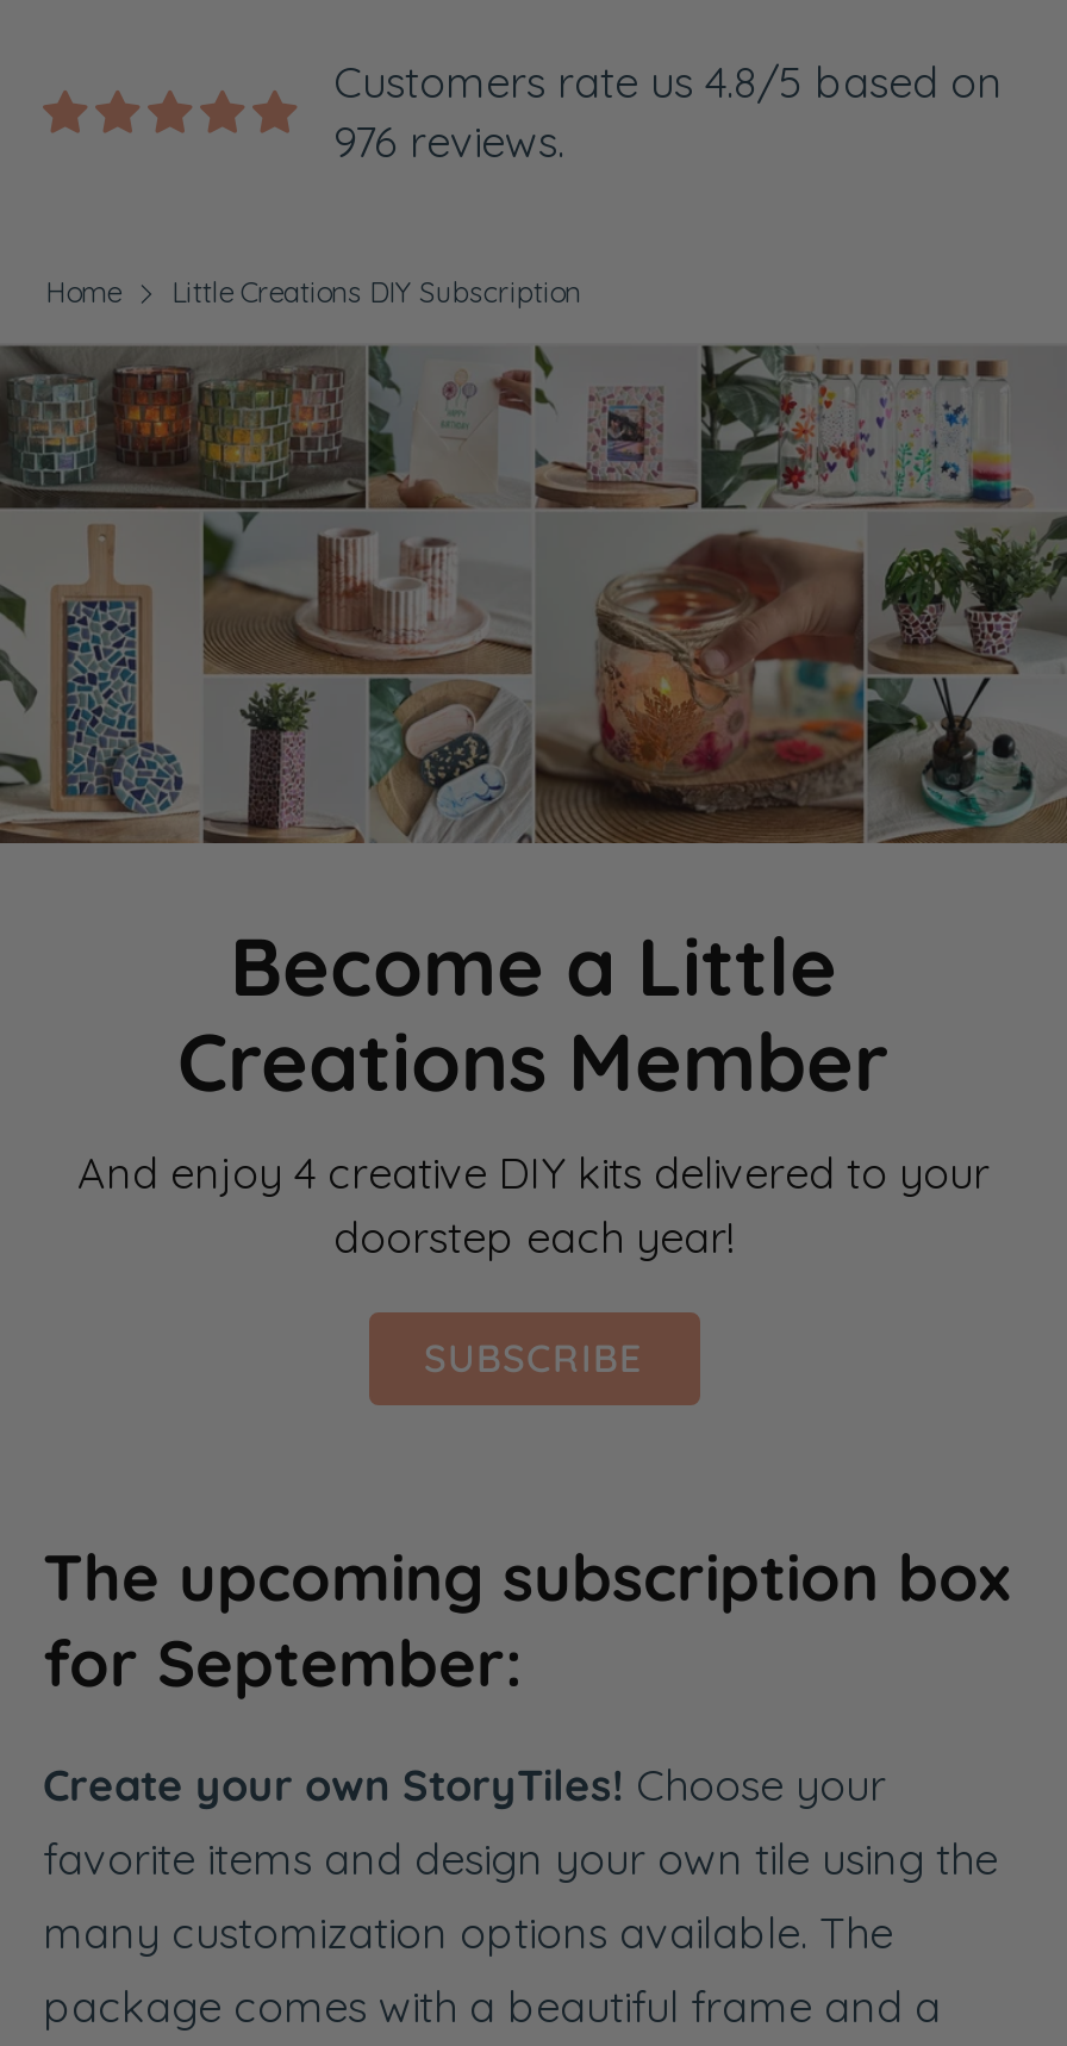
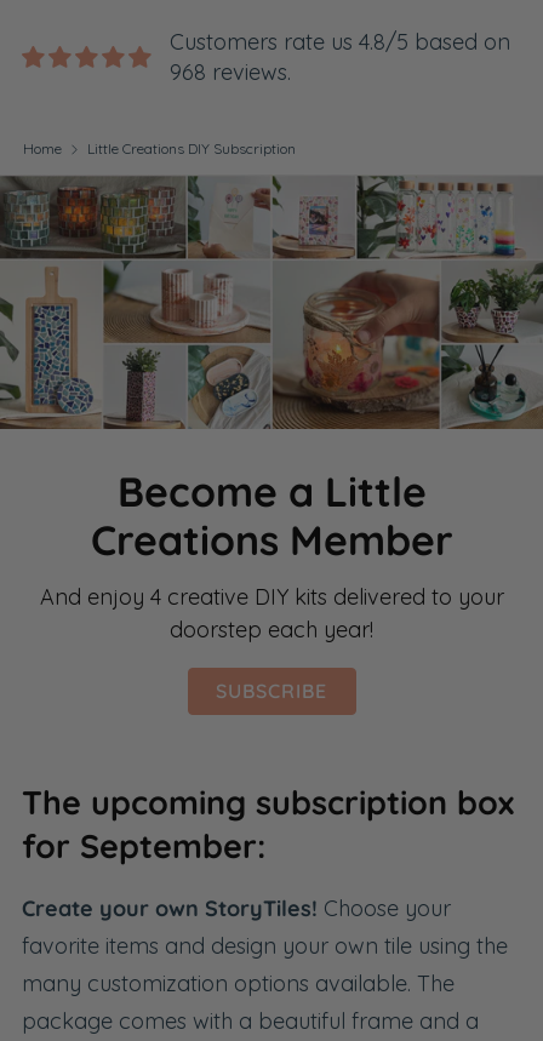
- 976 reviews.
+ 968 reviews.
